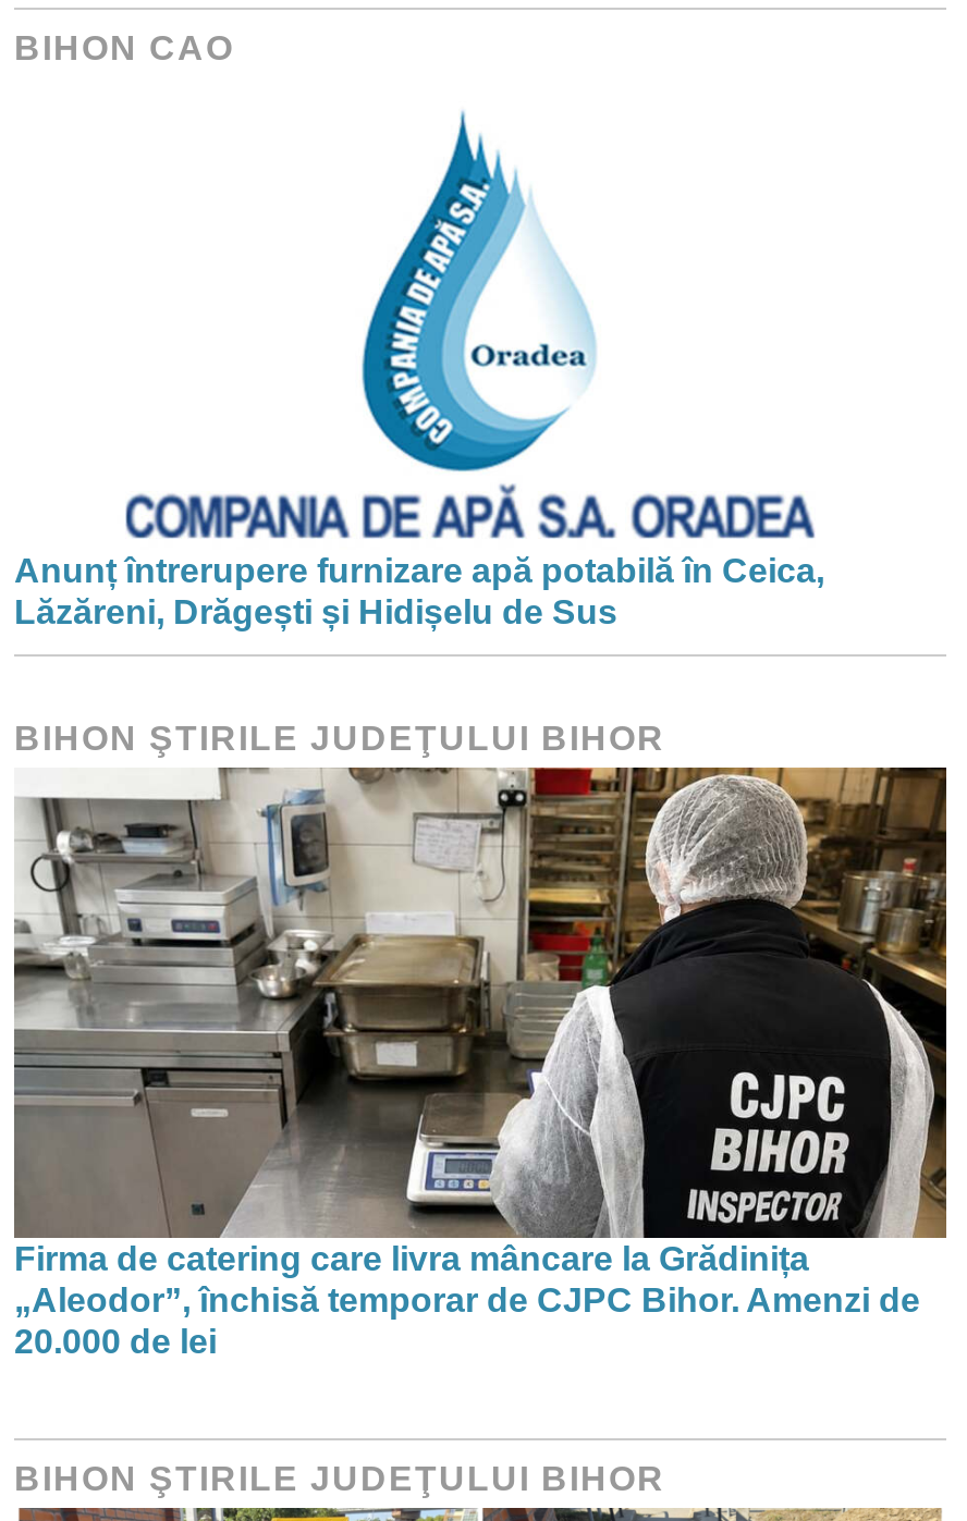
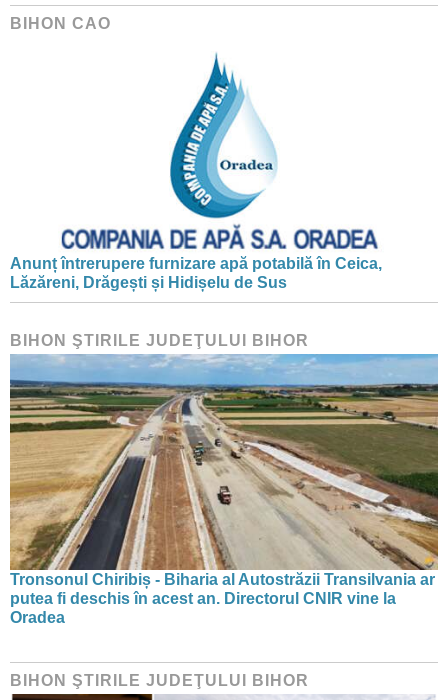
- [image]
- Firma de catering care livra mâncare la Grădinița
- „Aleodor”, închisă temporar de CJPC Bihor. Amenzi de
- 20.000 de lei
+ [image]
+ Tronsonul Chiribiș - Biharia al Autostrăzii Transilvania ar
+ putea fi deschis în acest an. Directorul CNIR vine la
+ Oradea
